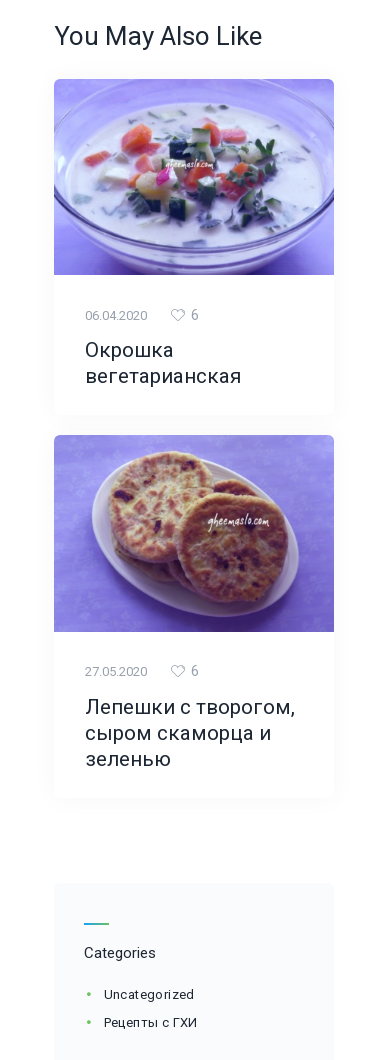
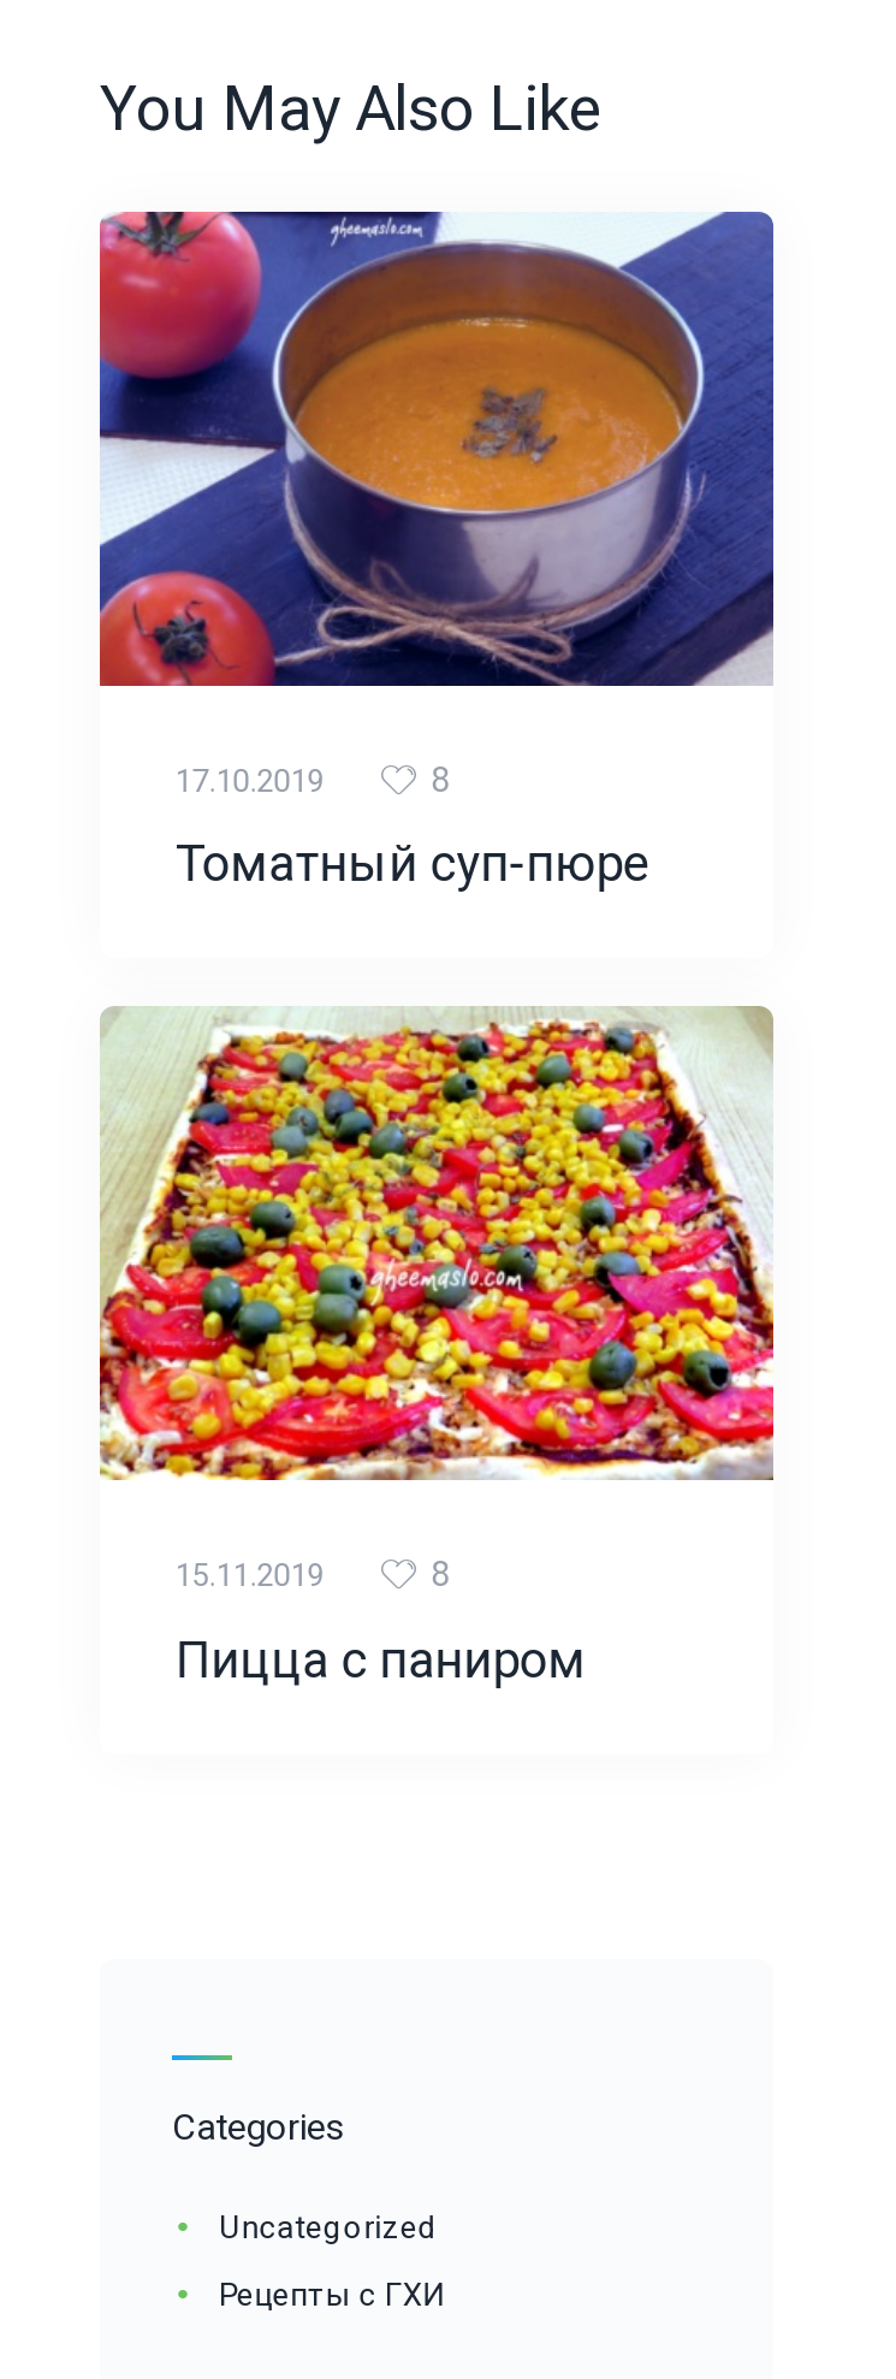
- [image]
- 06.04.2020
- 6
+ [image]
+ 17.10.2019
+ 8

- Окрошка
- вегетарианская
+ Томатный суп-пюре

- [image]
- 27.05.2020
- 6
+ [image]
+ 15.11.2019
+ 8

- Лепешки с творогом,
- сыром скаморца и
- зеленью
+ Пицца с паниром
